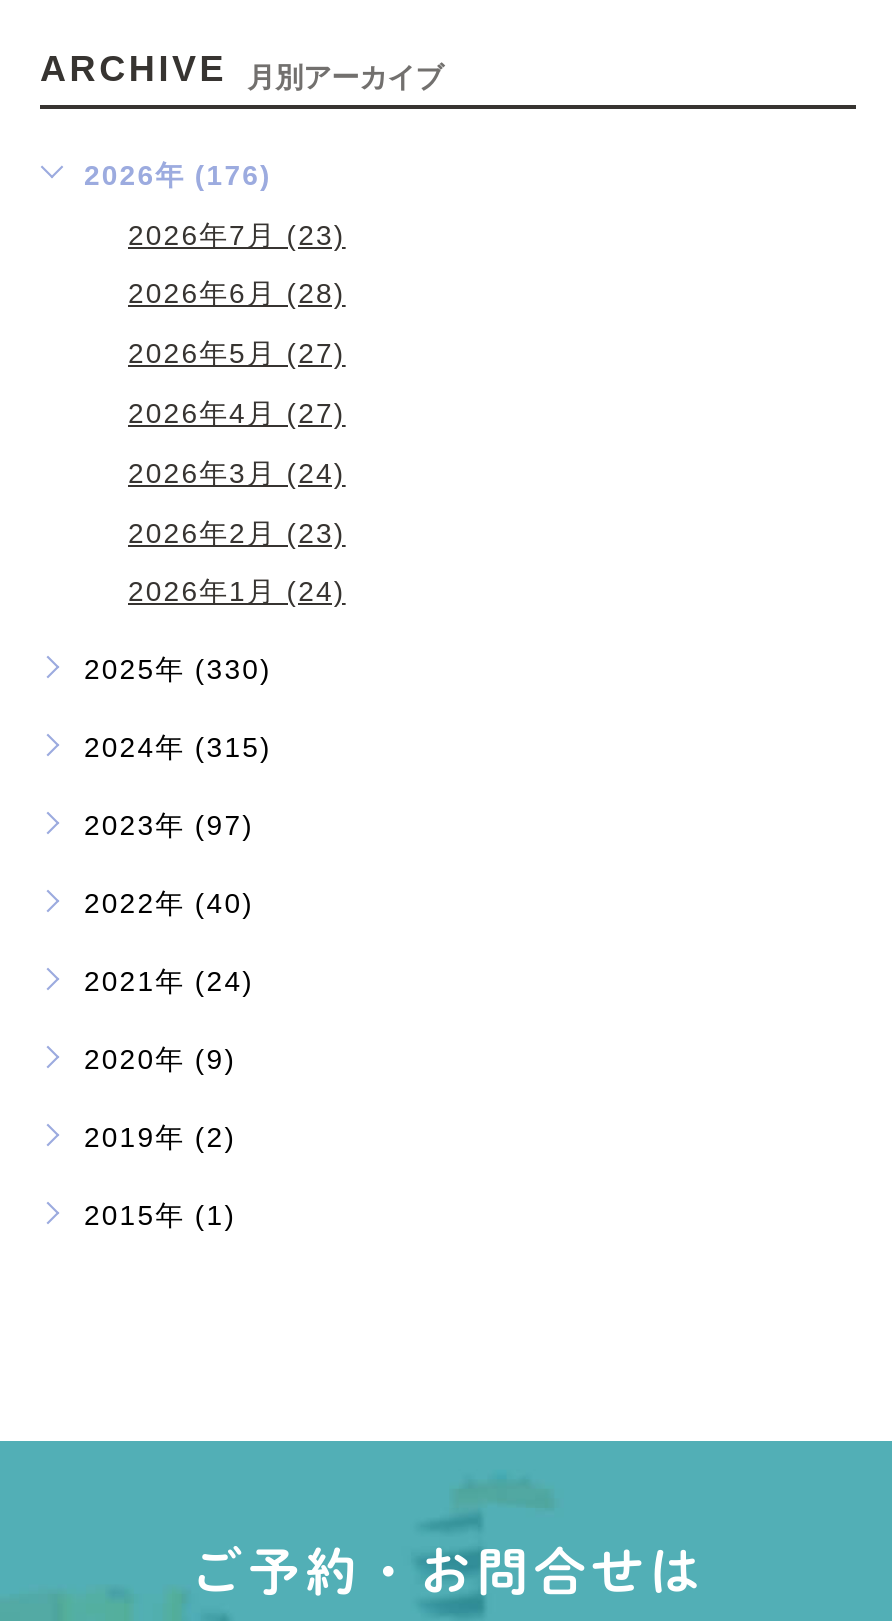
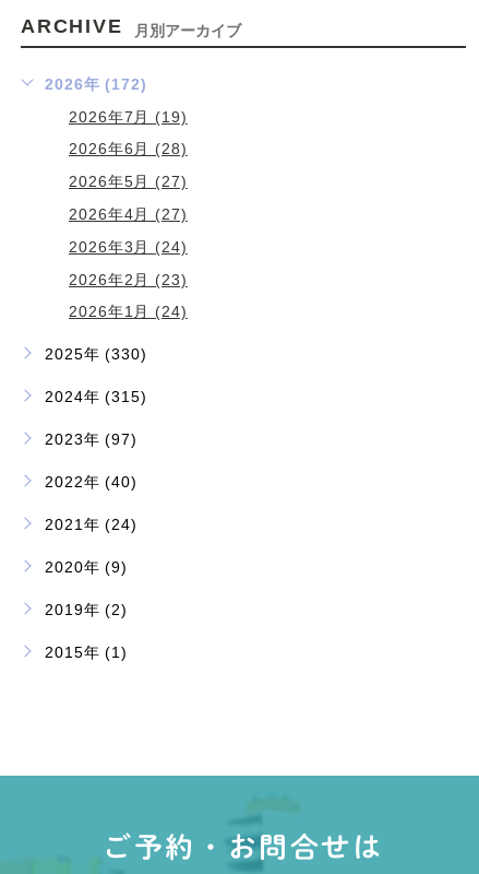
- 2026年 (176)
+ 2026年 (172)

- 2026年7月 (23)
+ 2026年7月 (19)
